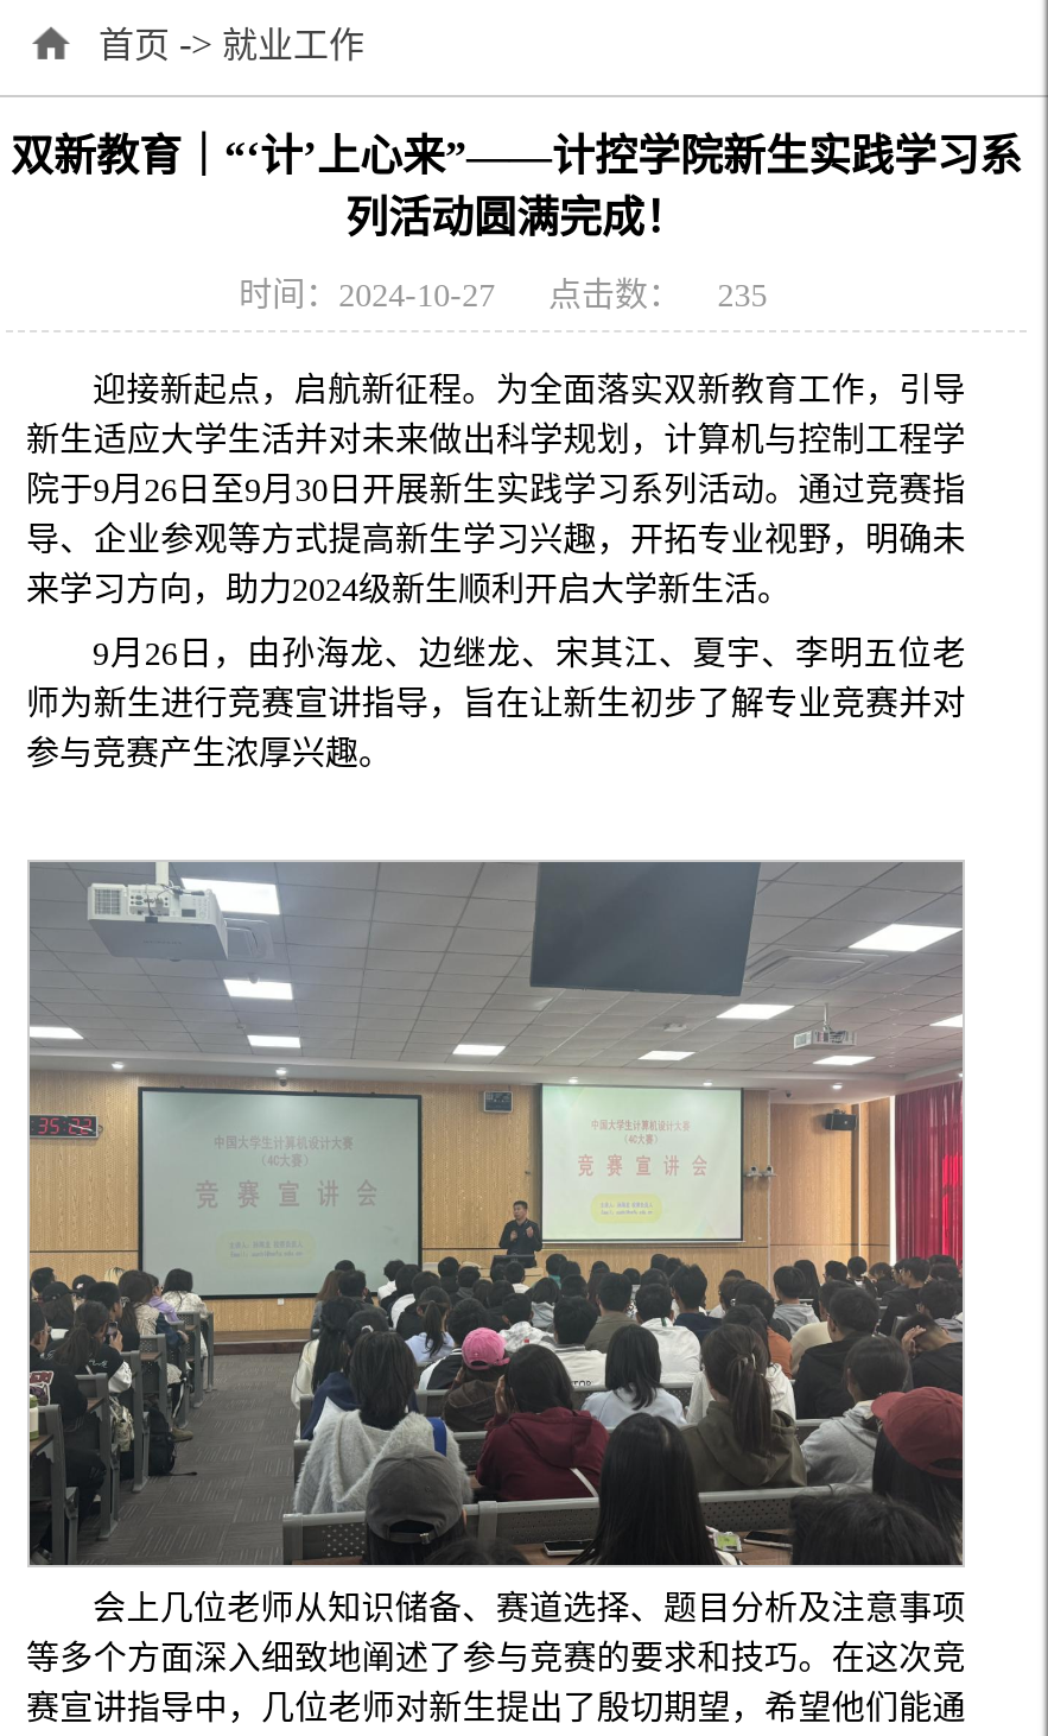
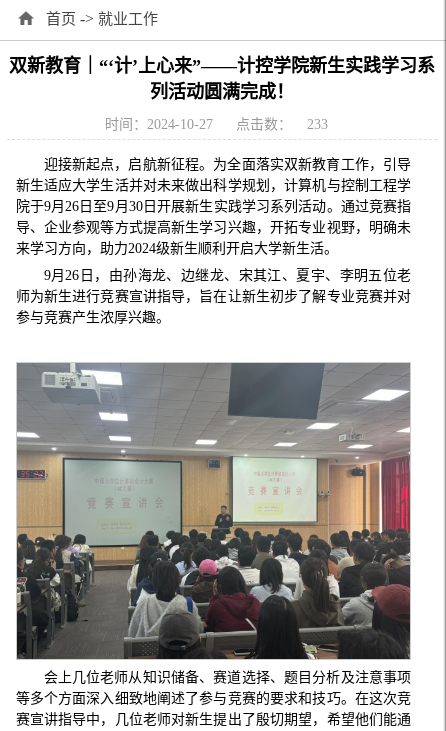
- 时间：2024-10-27 点击数： 235
+ 时间：2024-10-27 点击数： 233
